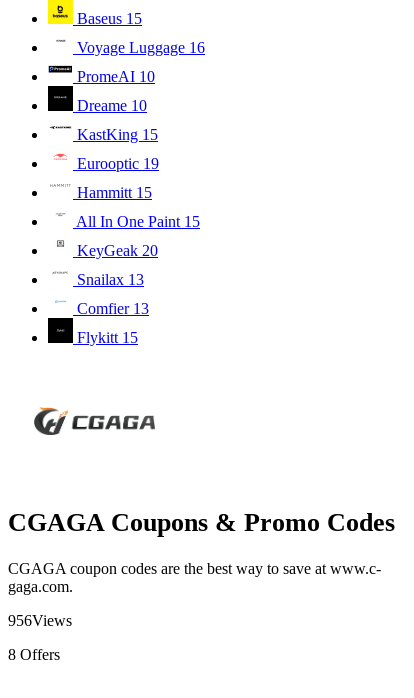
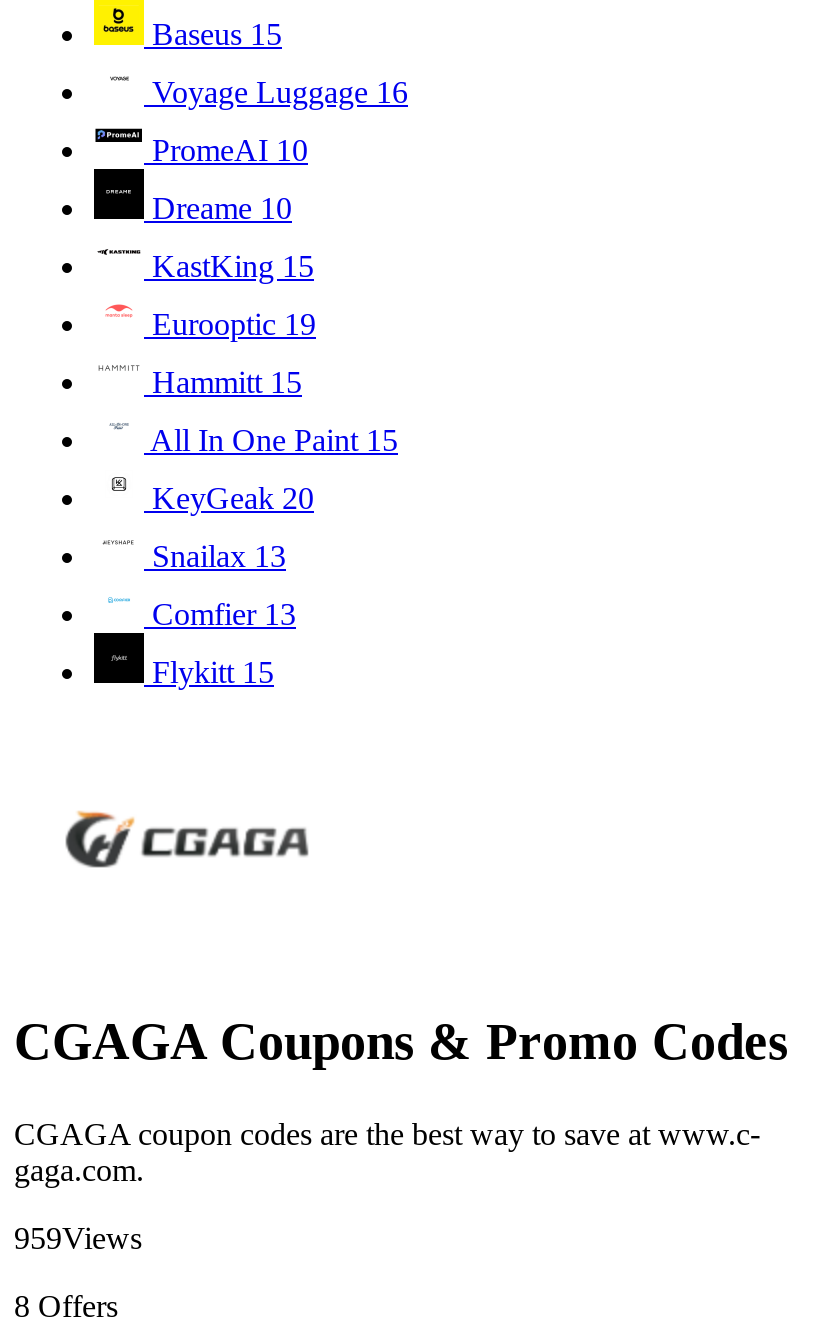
- 956Views
+ 959Views
